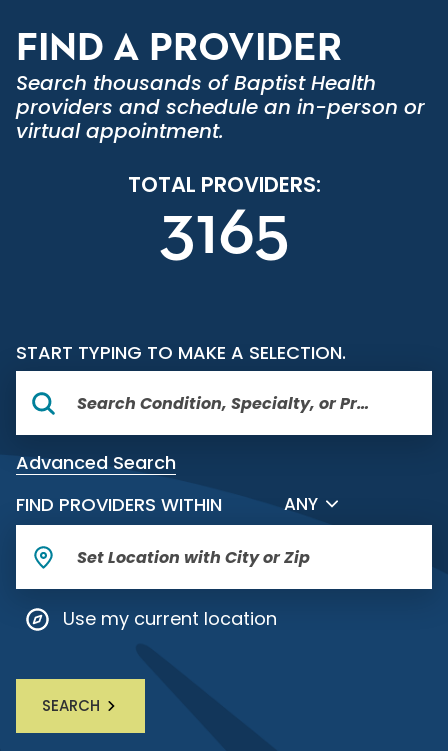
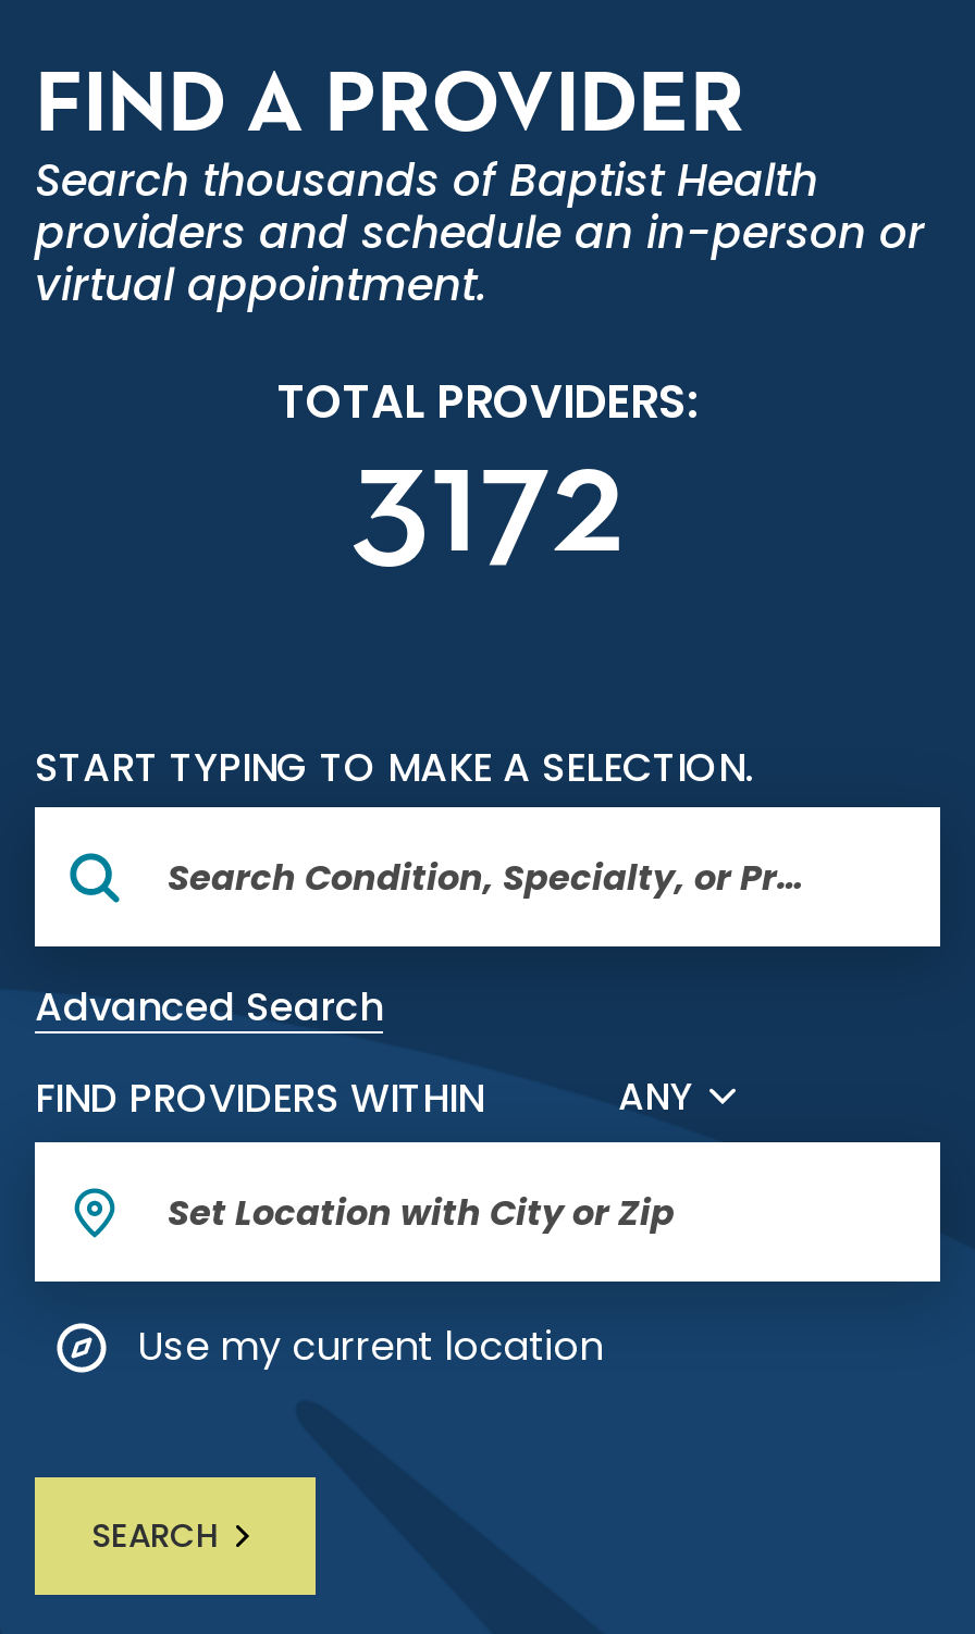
- 3165
+ 3172
